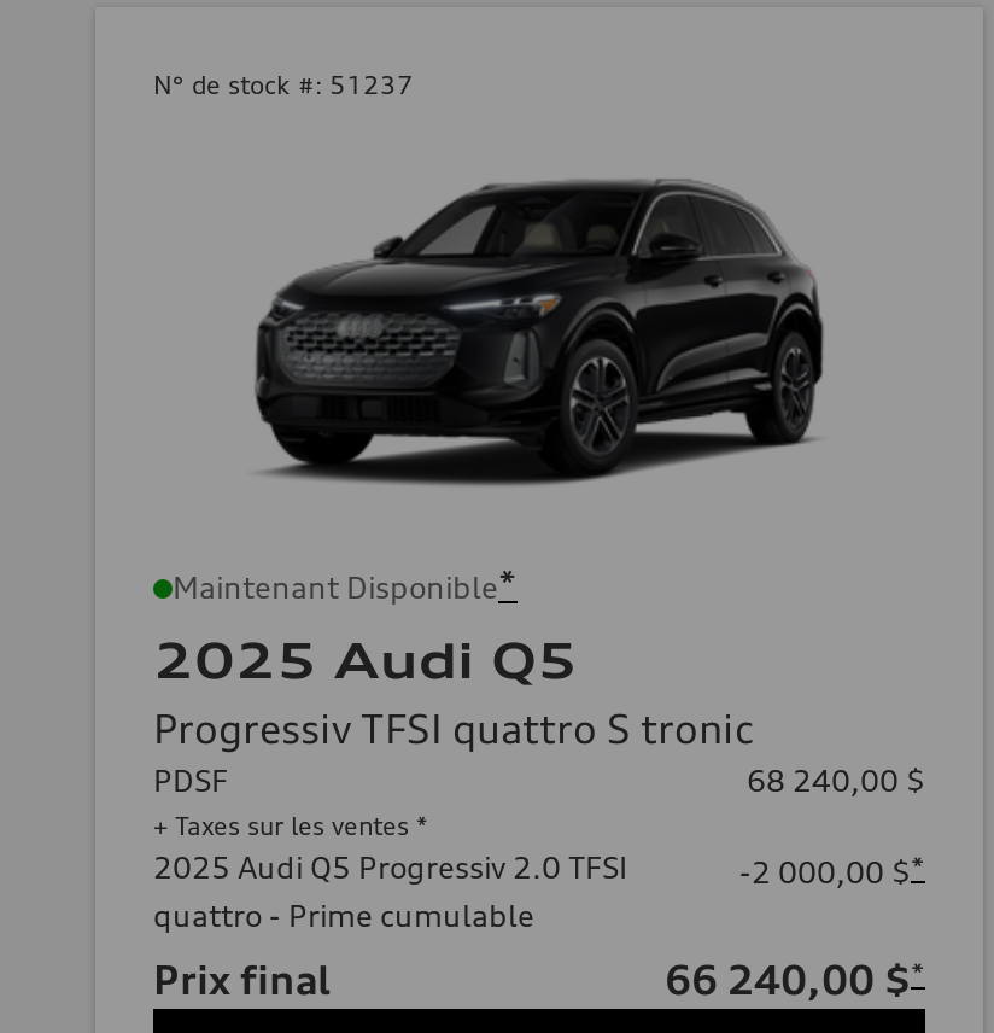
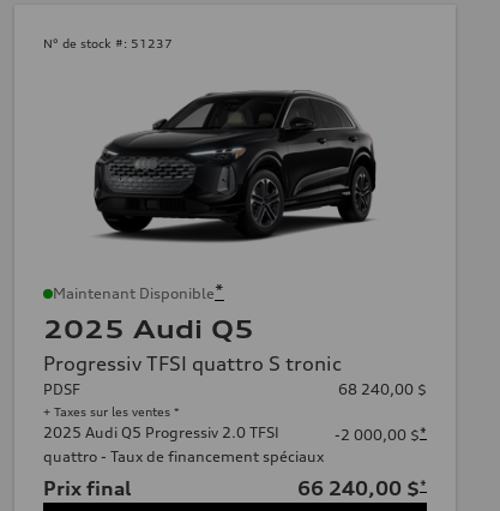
- quattro - Prime cumulable
+ quattro - Taux de financement spéciaux
